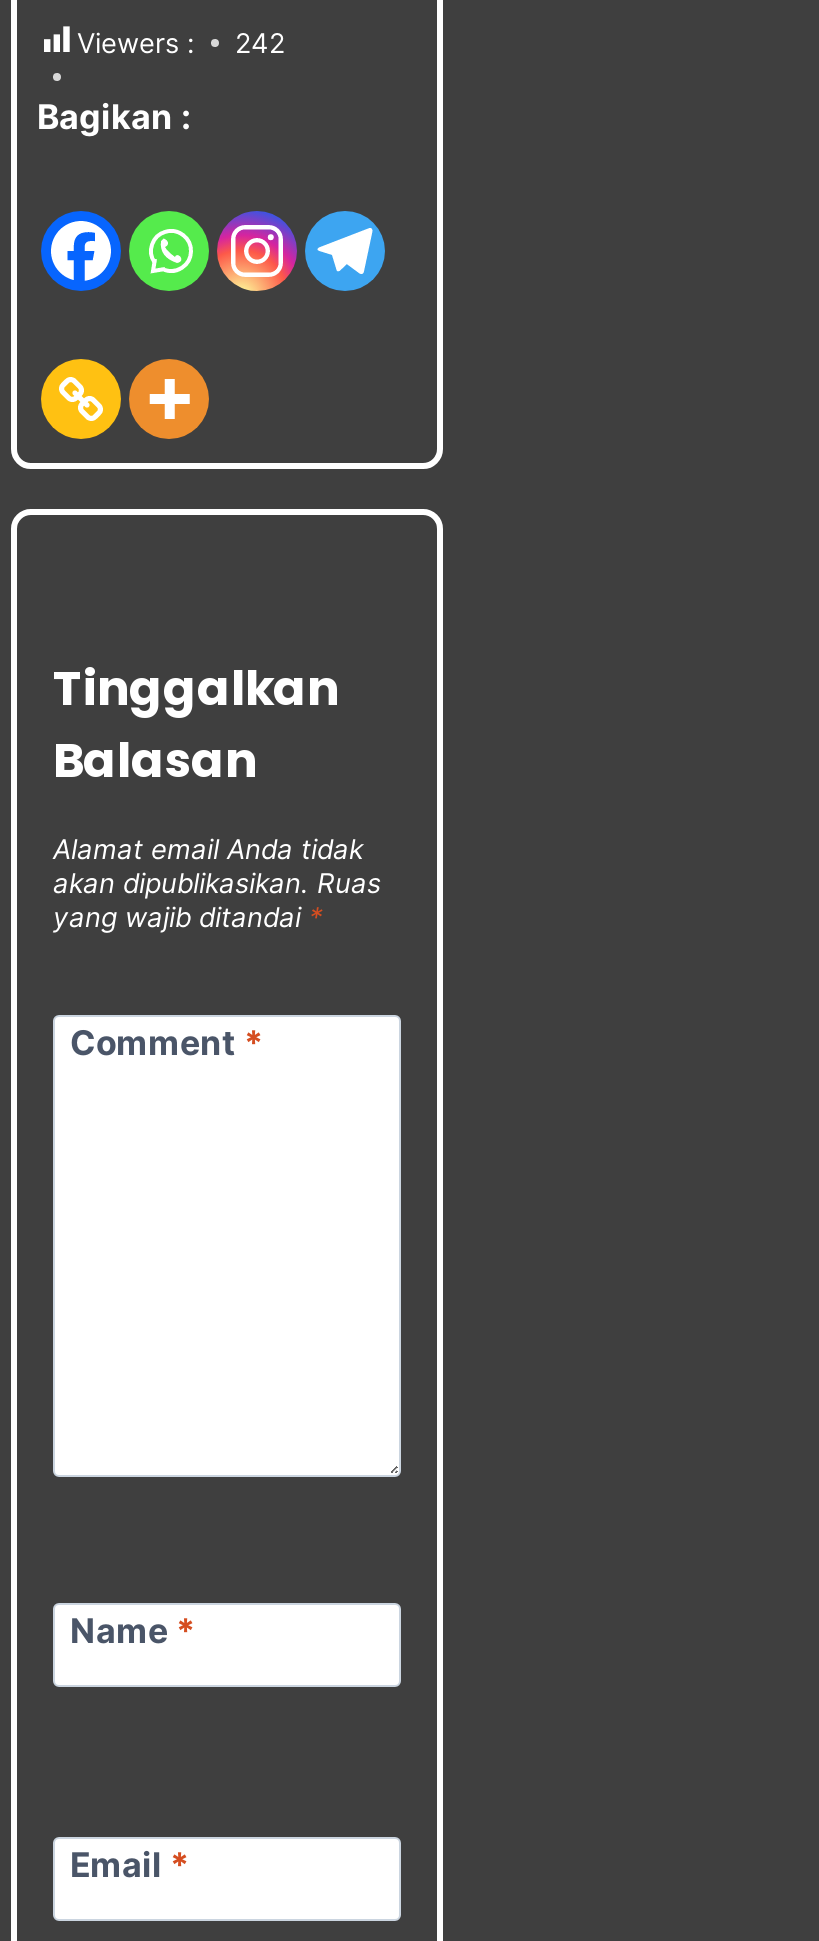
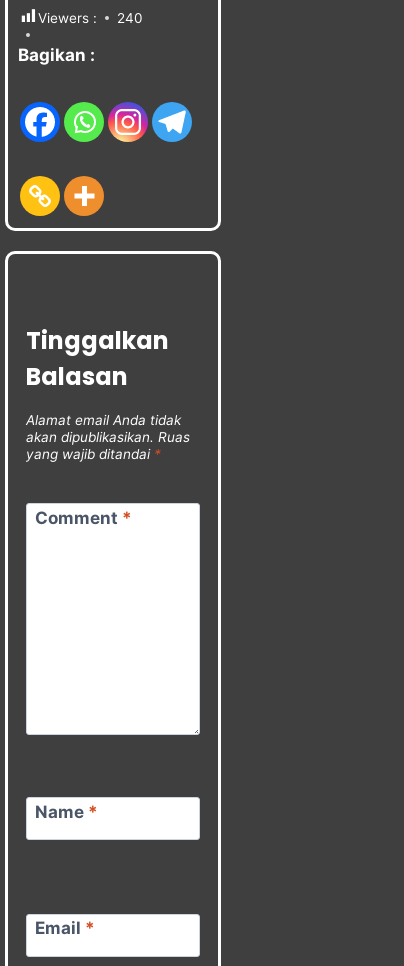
- Viewers : 242
+ Viewers : 240
